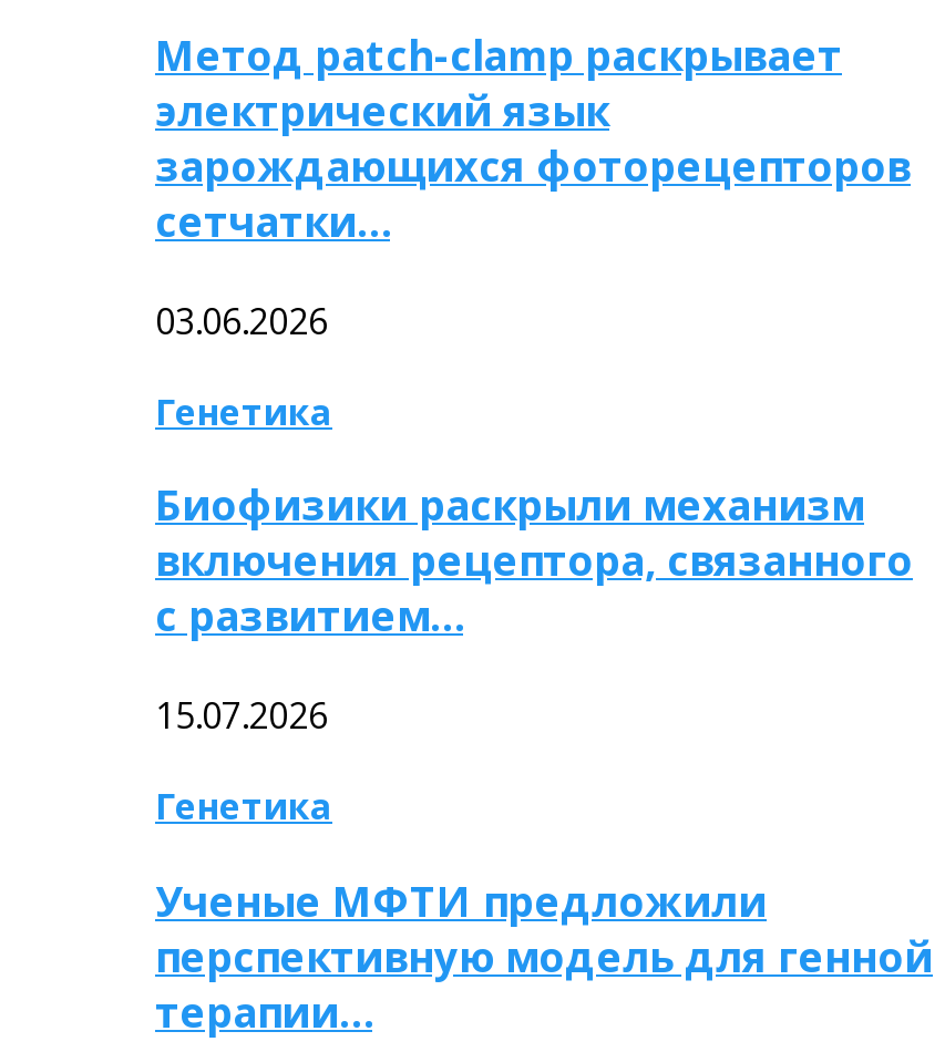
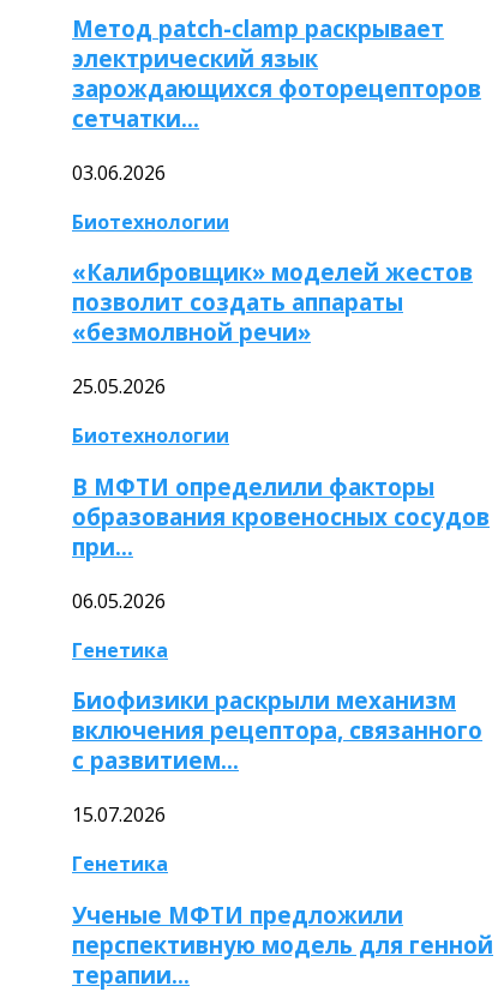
+ Биотехнологии
+ «Калибровщик» моделей жестов
+ позволит создать аппараты
+ «безмолвной речи»
+ 25.05.2026
+ Биотехнологии
+ В МФТИ определили факторы
+ образования кровеносных сосудов
+ при…
+ 06.05.2026
